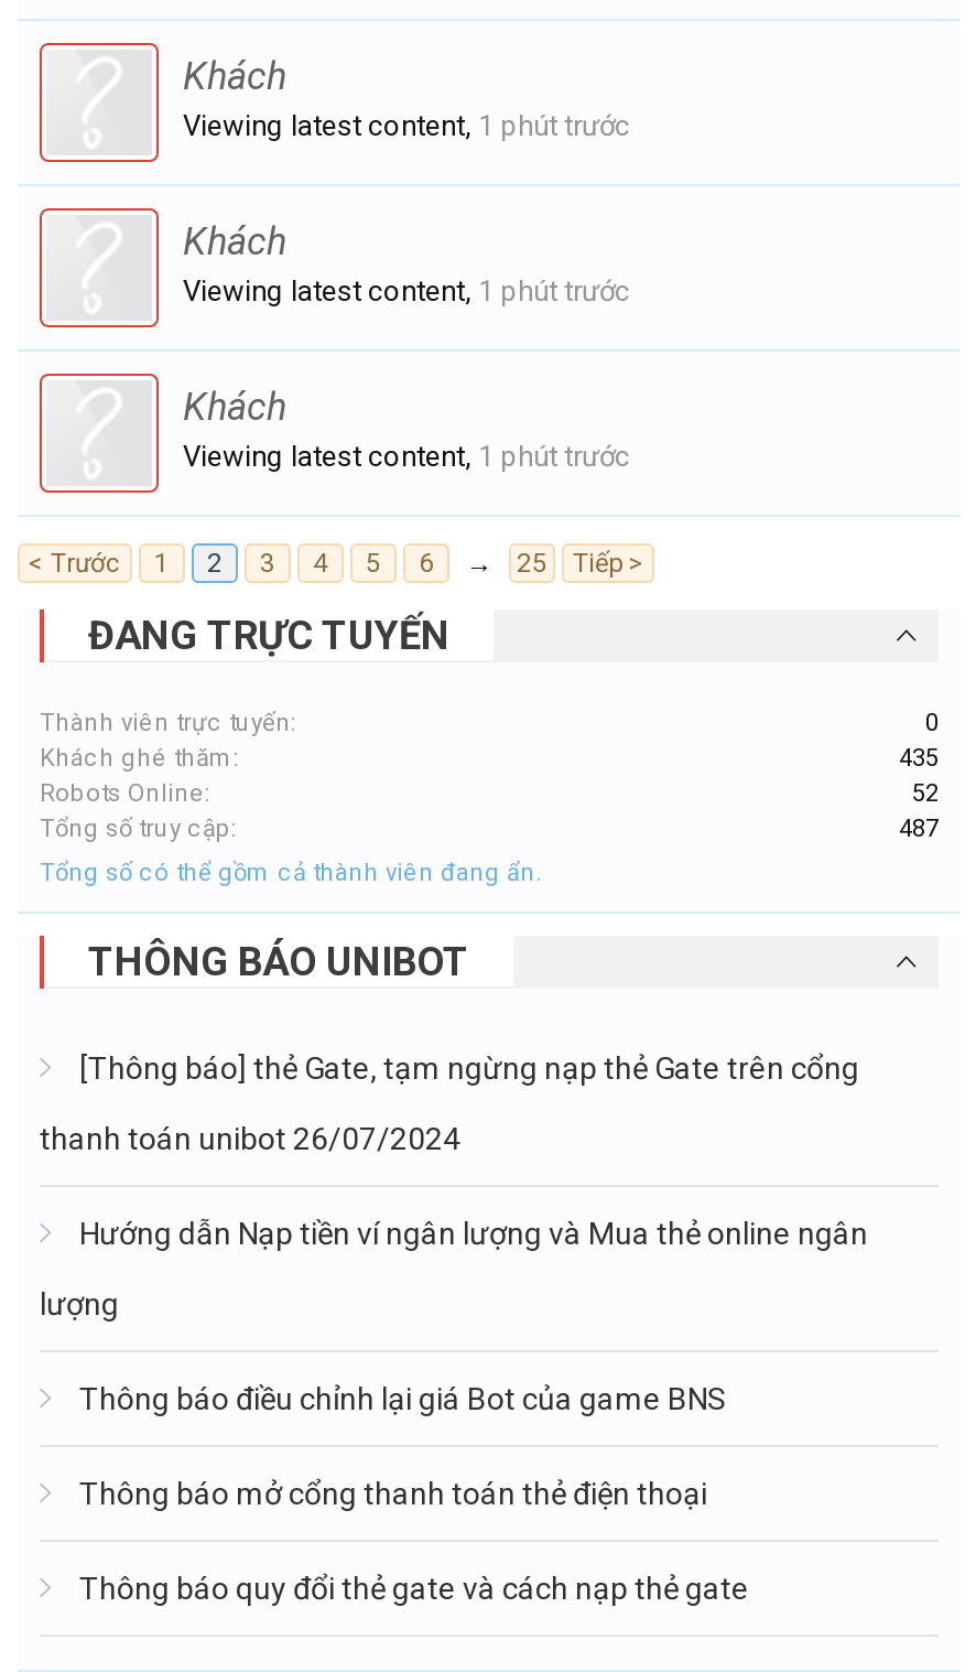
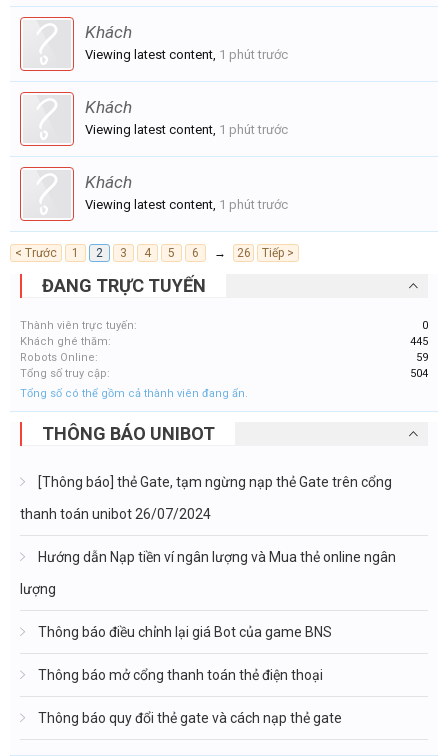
- 25
+ 26

- 435
+ 445

- 52
+ 59

- 487
+ 504
